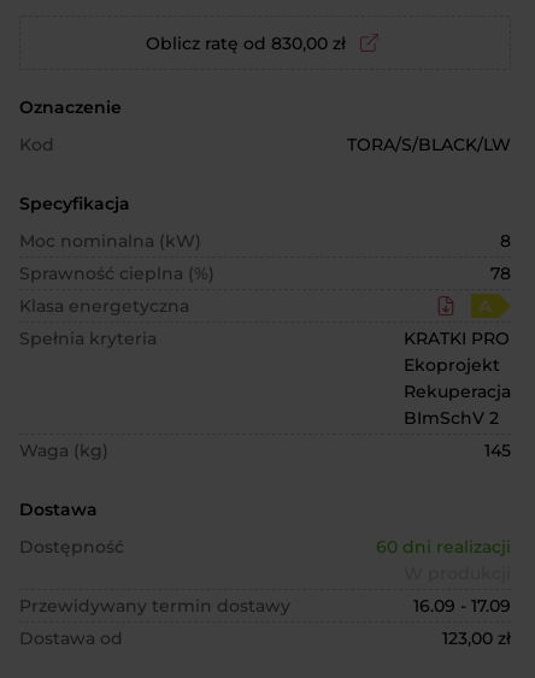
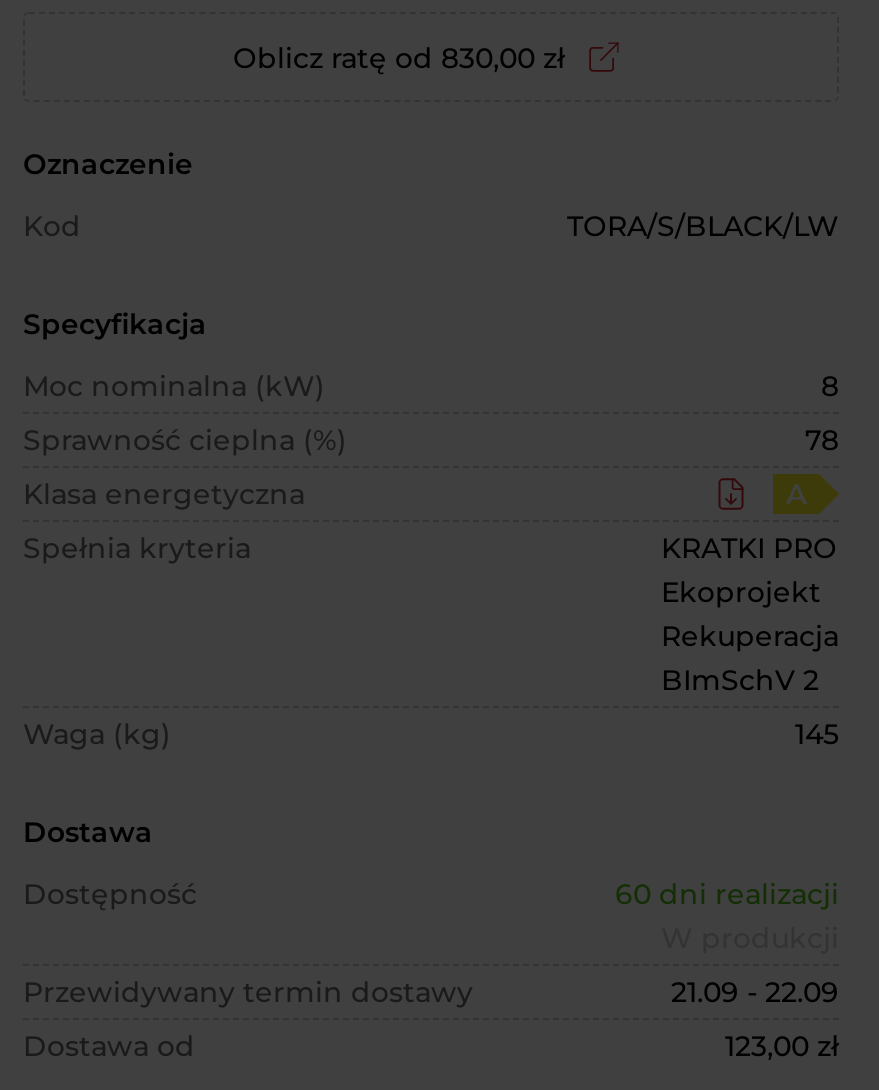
- 16.09 - 17.09
+ 21.09 - 22.09
